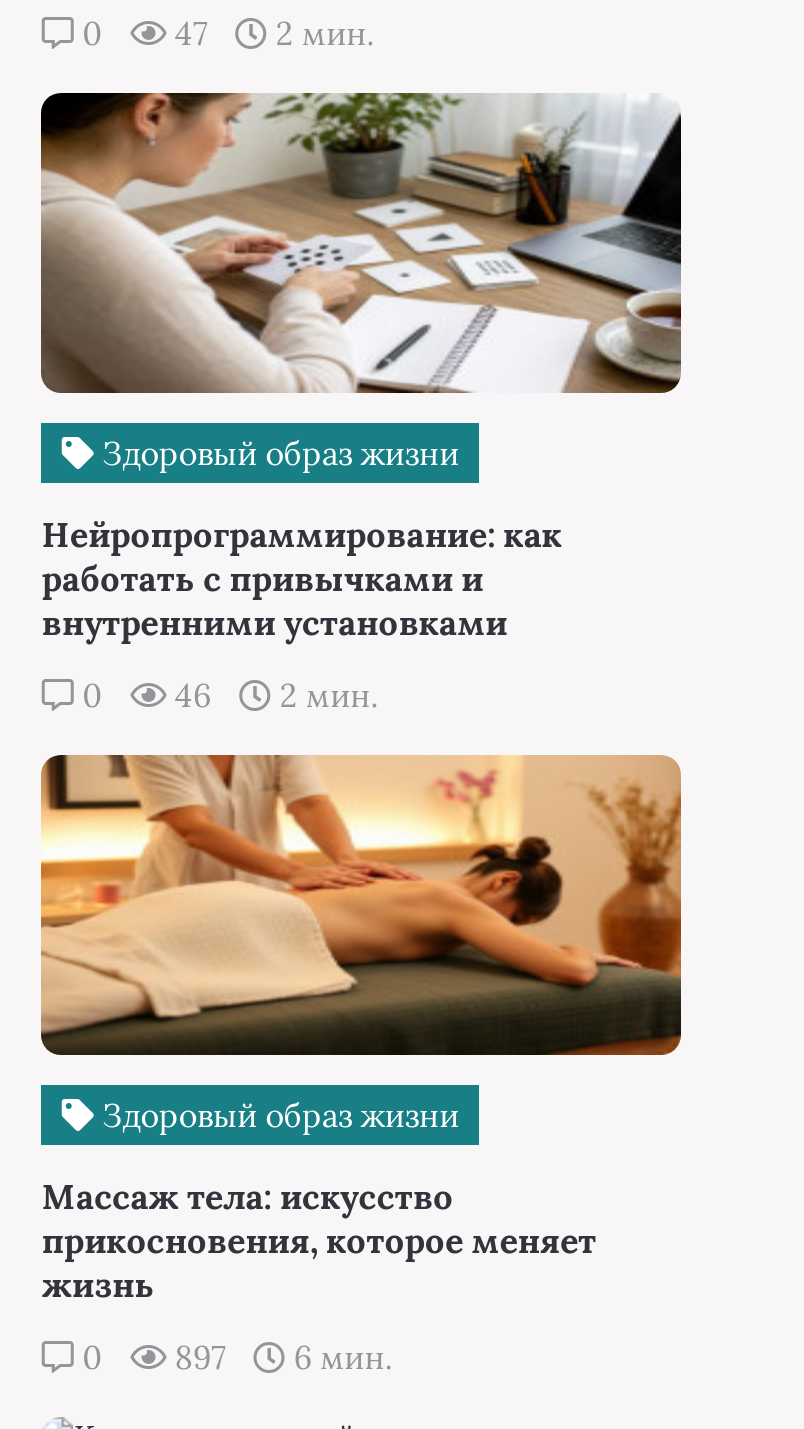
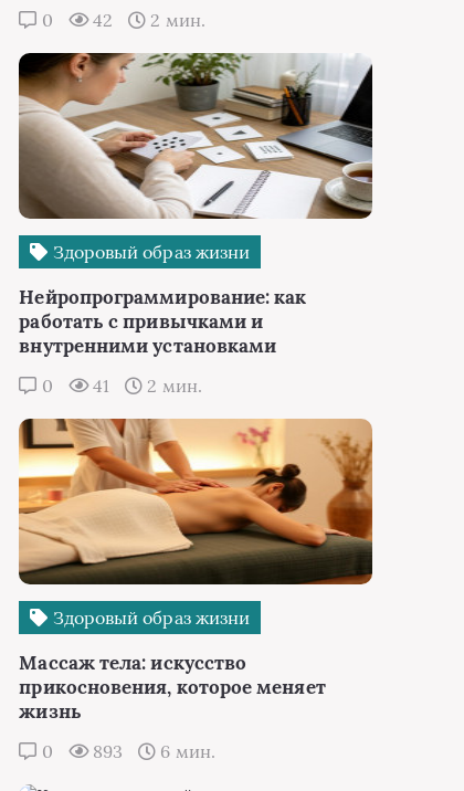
- 0 47 2 мин.
+ 0 42 2 мин.

- 0 46 2 мин.
+ 0 41 2 мин.

- 0 897 6 мин.
+ 0 893 6 мин.
